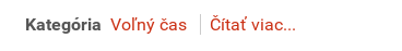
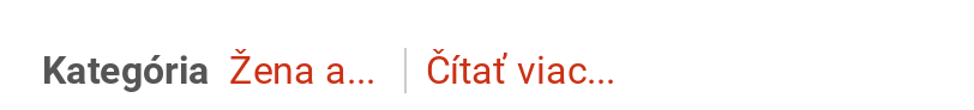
- Kategória Voľný čas
+ Kategória Žena a...
